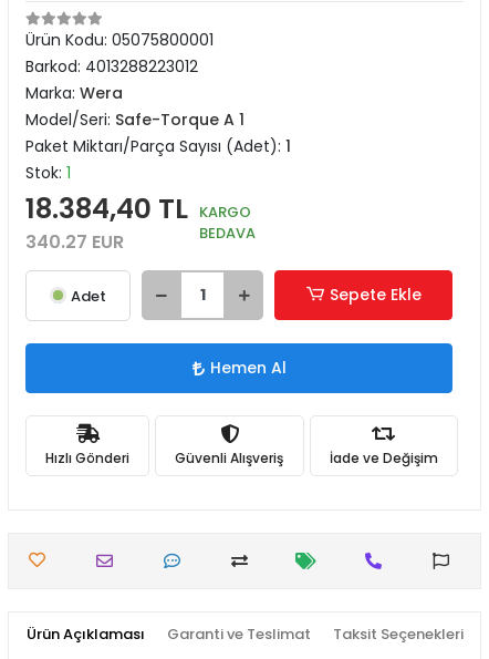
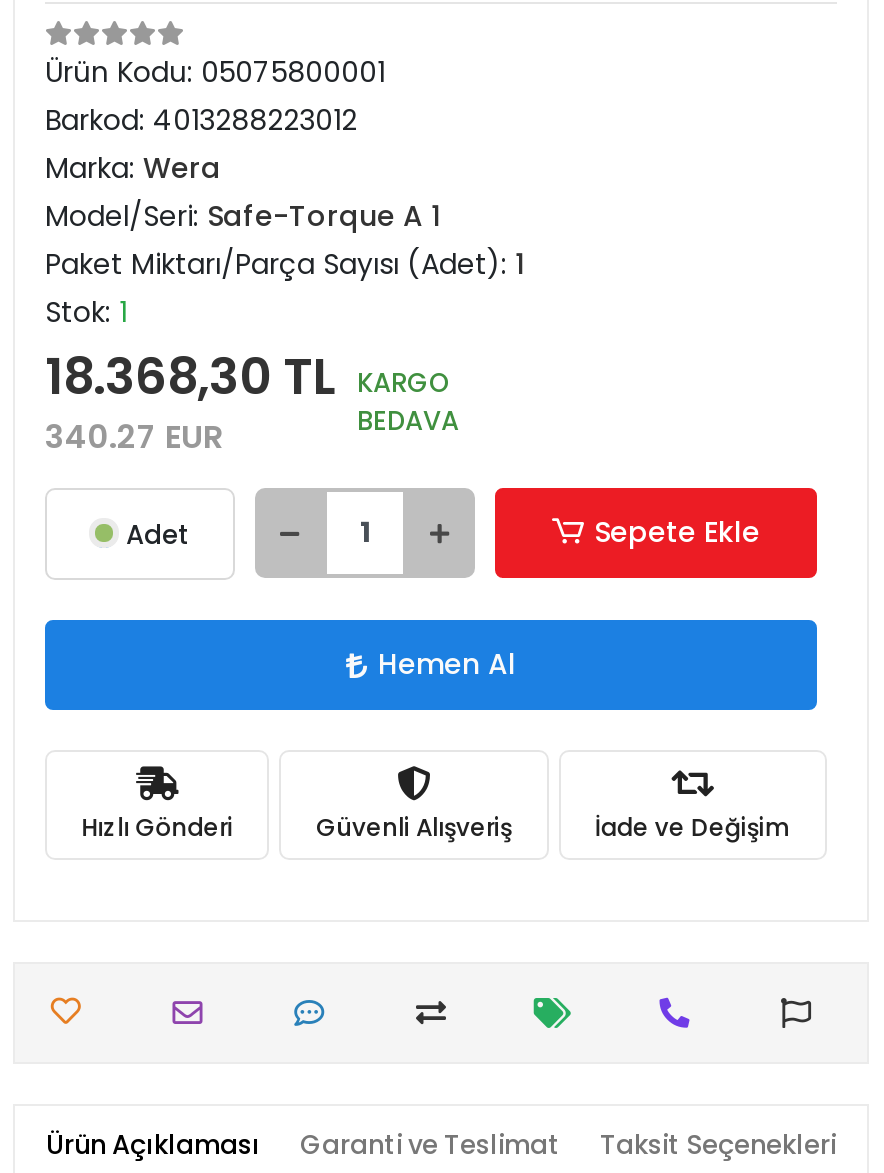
- 18.384,40 TL KARGO
+ 18.368,30 TL KARGO
